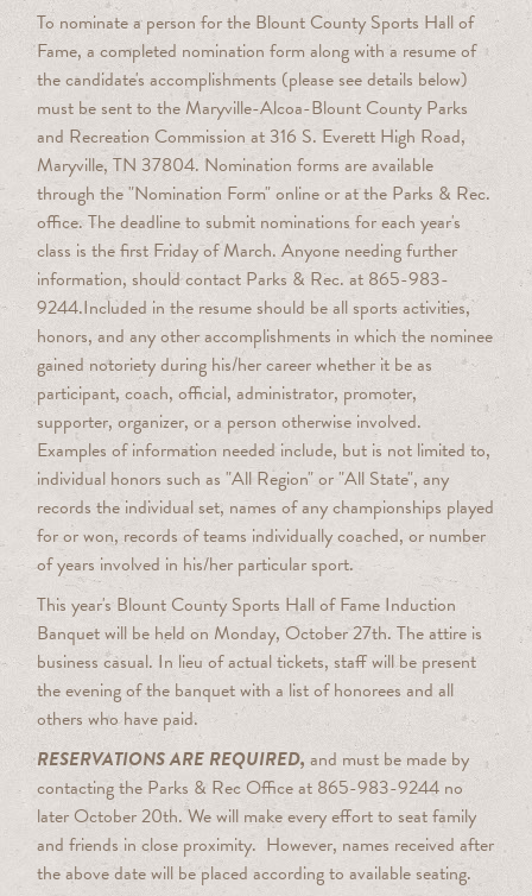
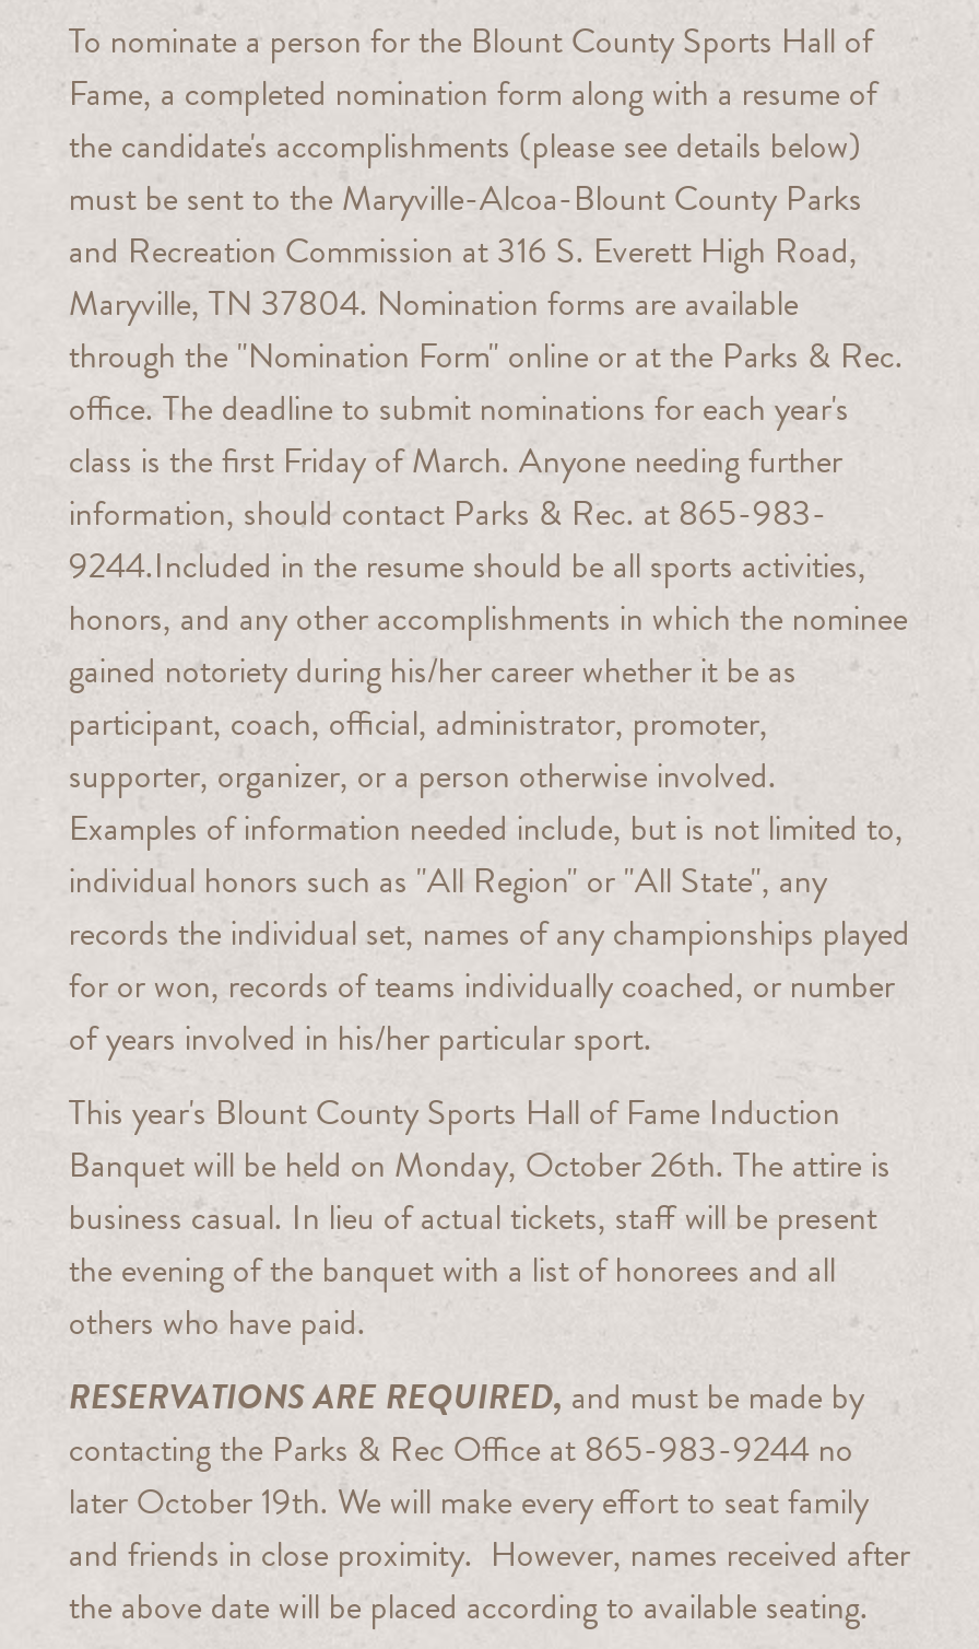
- Banquet will be held on Monday, October 27th. The attire is
+ Banquet will be held on Monday, October 26th. The attire is

- later October 20th. We will make every effort to seat family
+ later October 19th. We will make every effort to seat family
